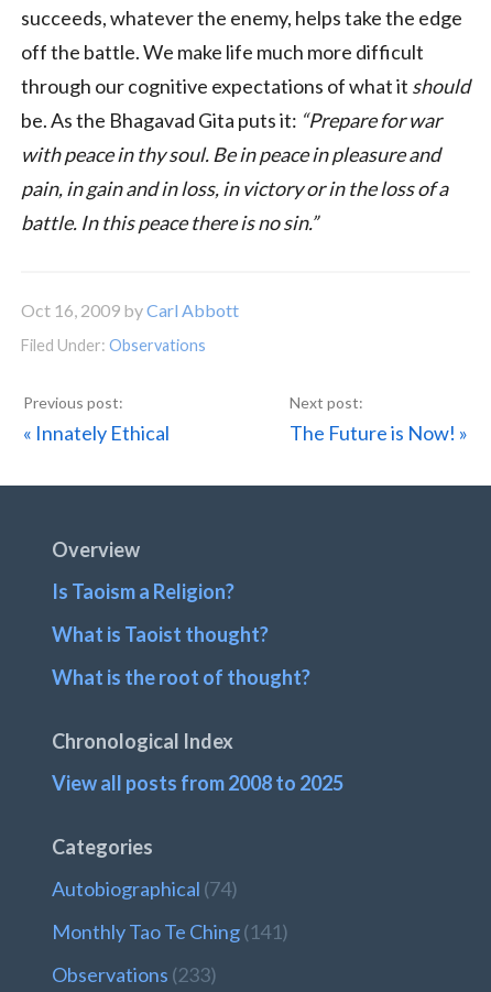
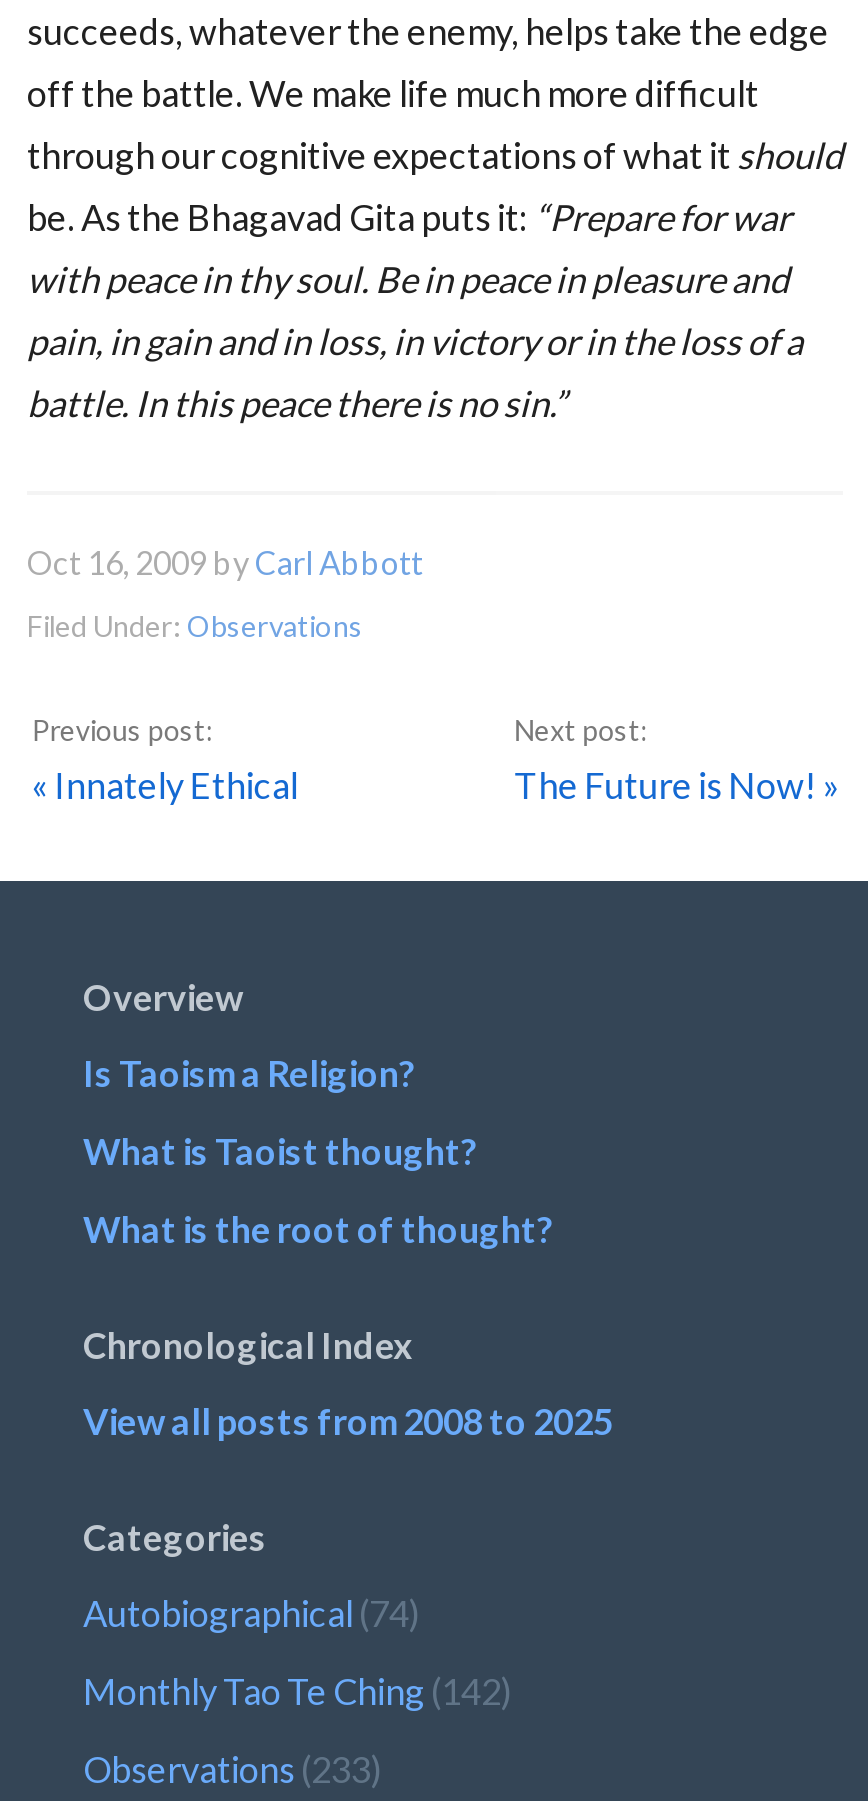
- Monthly Tao Te Ching (141)
+ Monthly Tao Te Ching (142)
